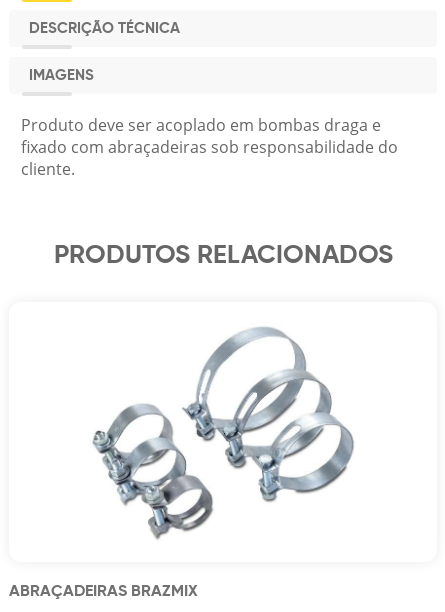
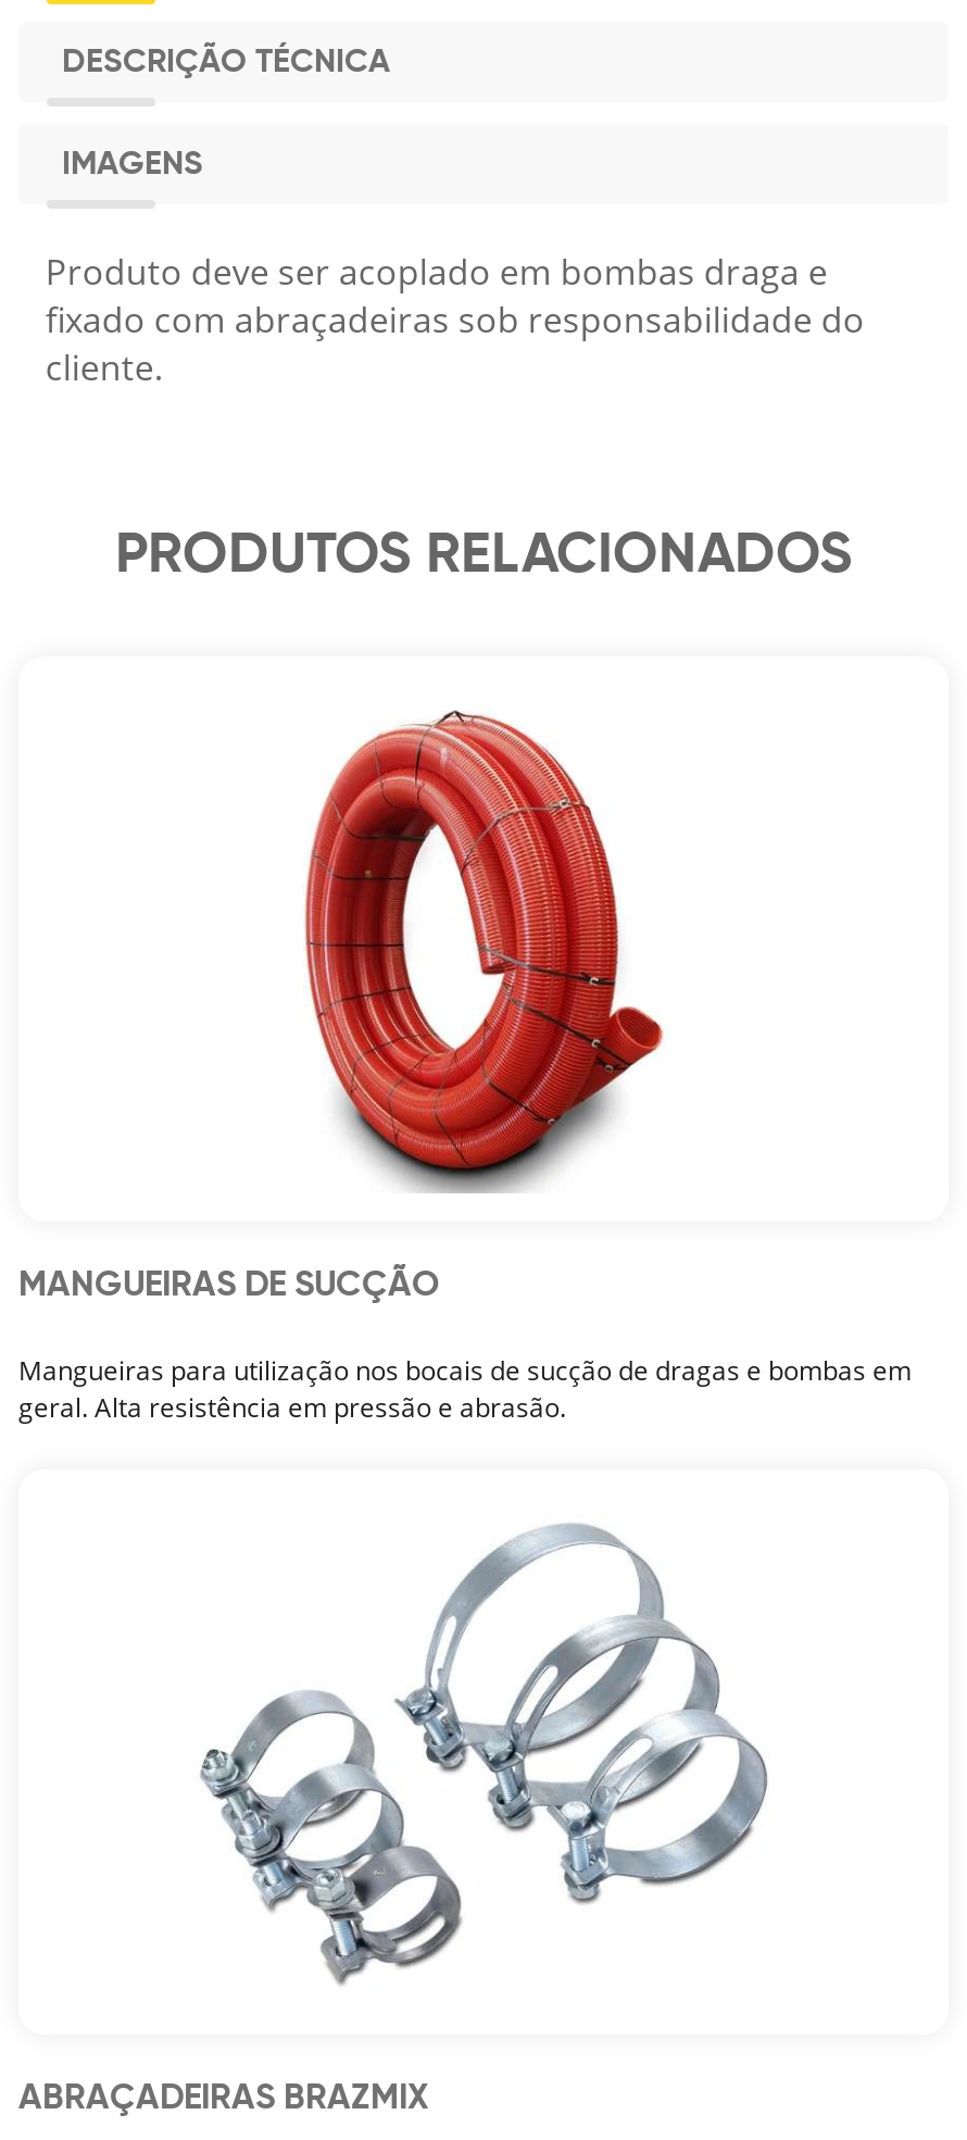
+ [image]
+ MANGUEIRAS DE SUCÇÃO
+ Mangueiras para utilização nos bocais de sucção de dragas e bombas em
+ geral. Alta resistência em pressão e abrasão.
